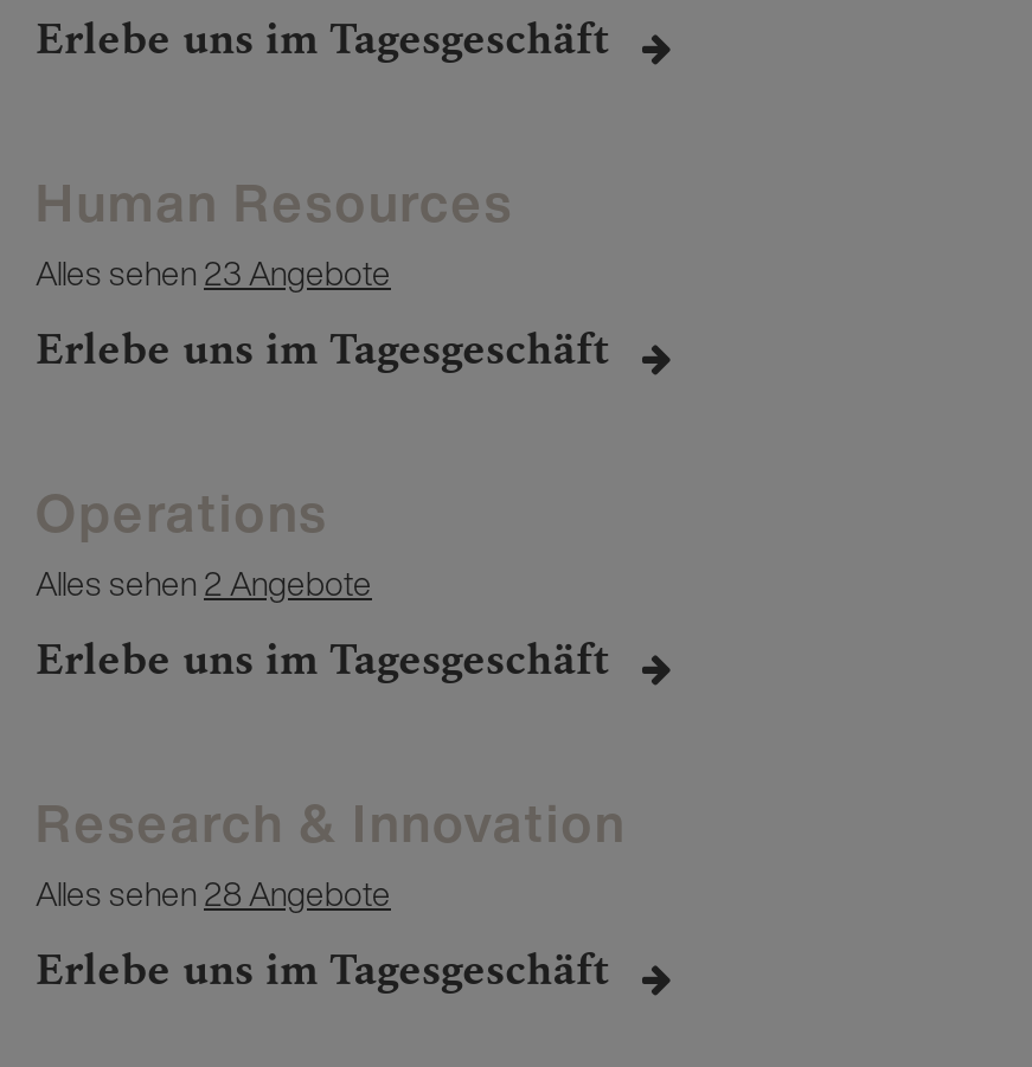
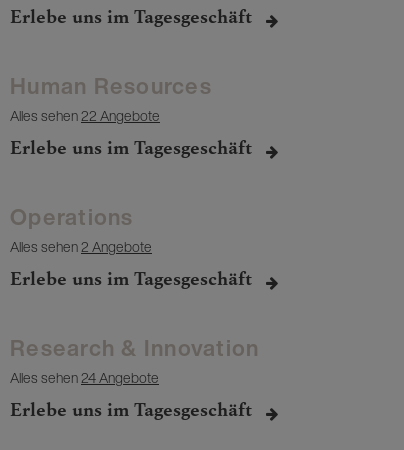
- Alles sehen 23 Angebote
+ Alles sehen 22 Angebote

- Alles sehen 28 Angebote
+ Alles sehen 24 Angebote
